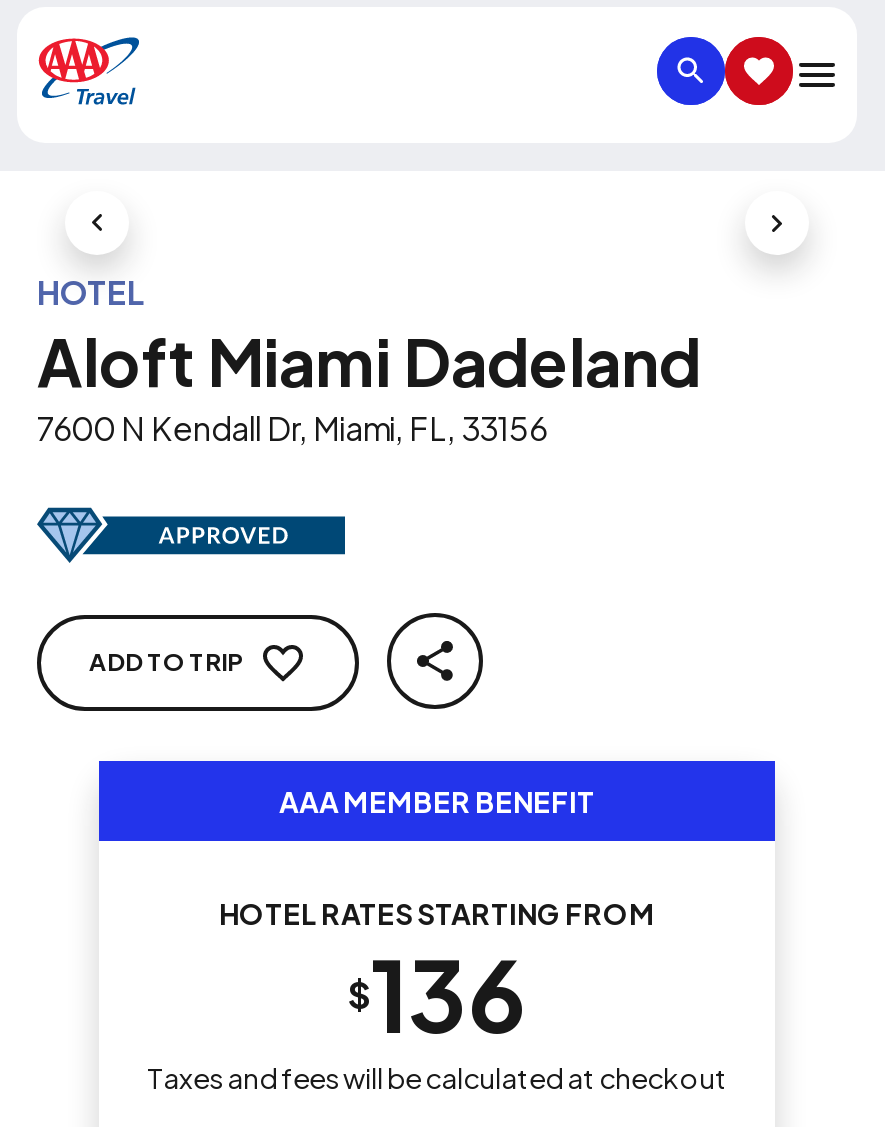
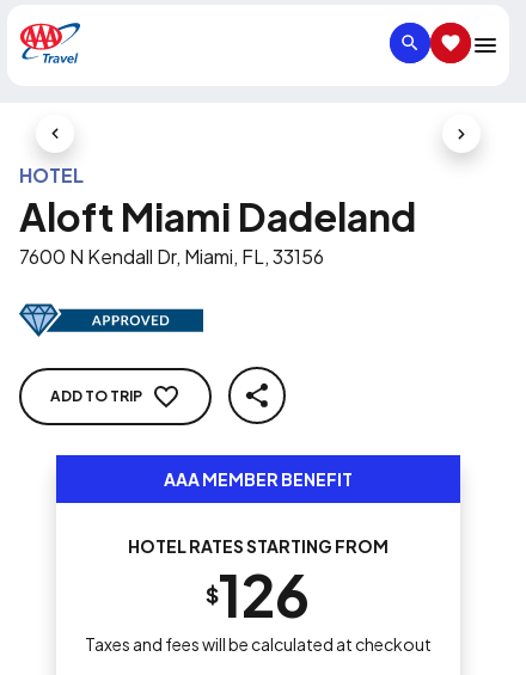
- $136
+ $126
